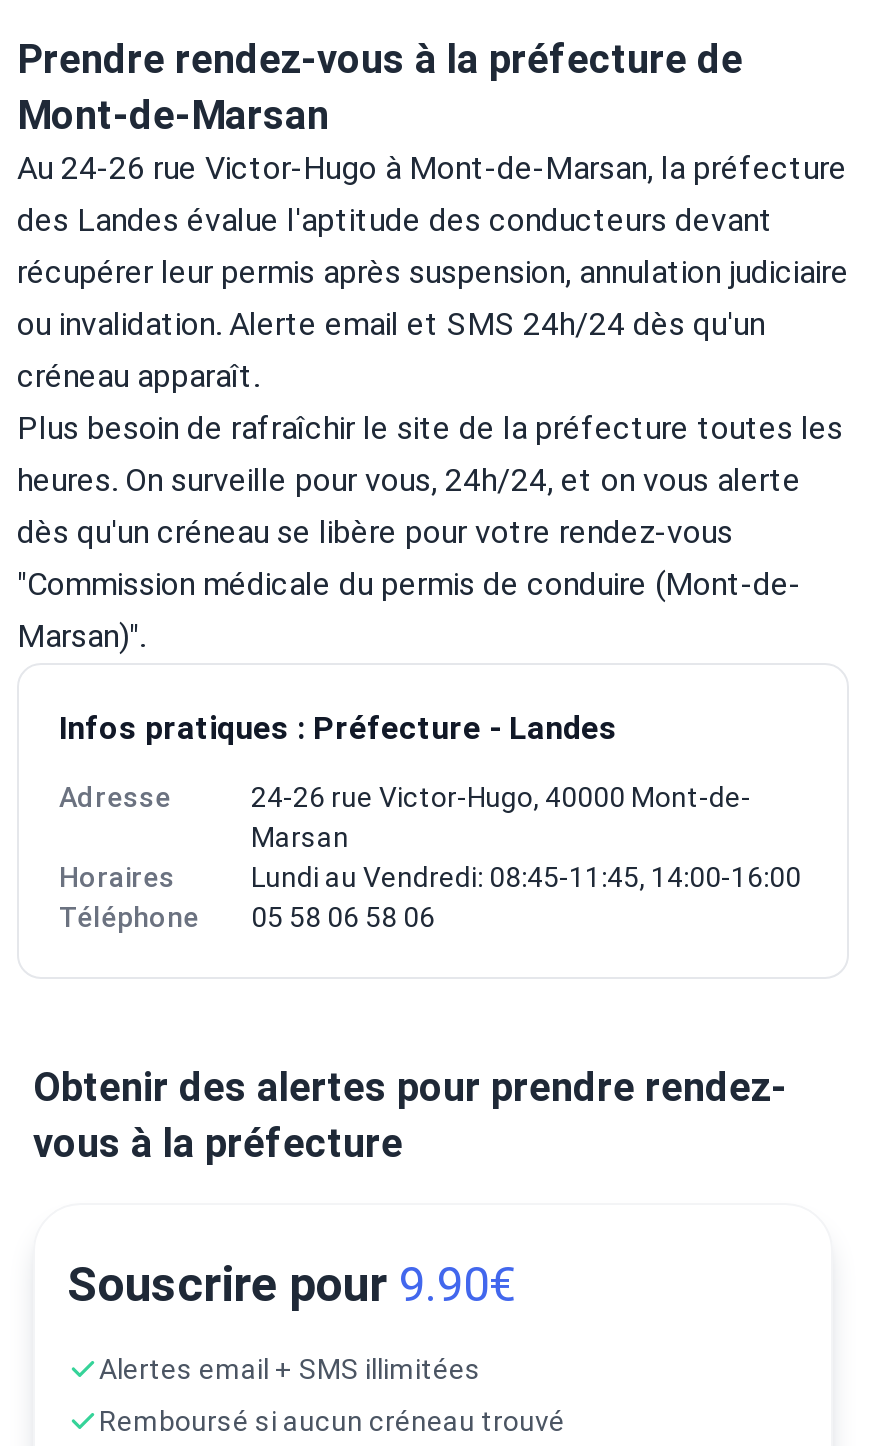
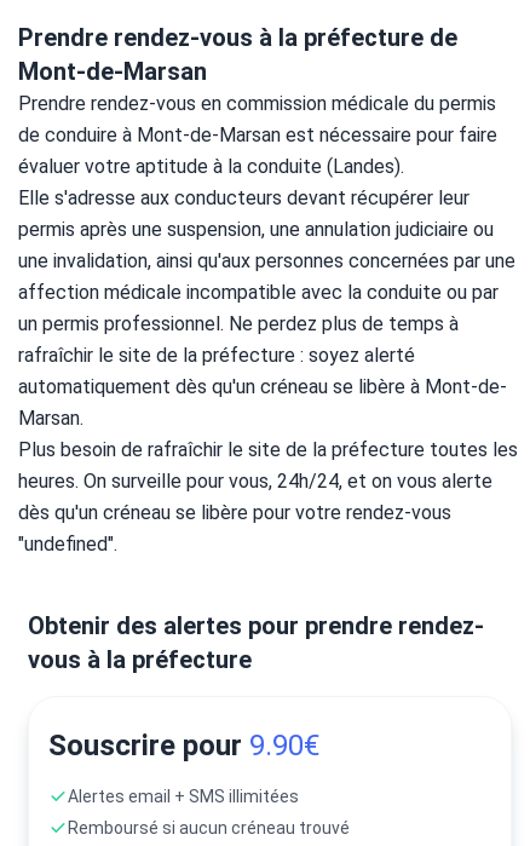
- Au 24-26 rue Victor-Hugo à Mont-de-Marsan, la préfecture
- des Landes évalue l'aptitude des conducteurs devant
- récupérer leur permis après suspension, annulation judiciaire
- ou invalidation. Alerte email et SMS 24h/24 dès qu'un
- créneau apparaît.
+ Prendre rendez-vous en commission médicale du permis
+ de conduire à Mont-de-Marsan est nécessaire pour faire
+ évaluer votre aptitude à la conduite (Landes).
+ Elle s'adresse aux conducteurs devant récupérer leur
+ permis après une suspension, une annulation judiciaire ou
+ une invalidation, ainsi qu'aux personnes concernées par une
+ affection médicale incompatible avec la conduite ou par
+ un permis professionnel. Ne perdez plus de temps à
+ rafraîchir le site de la préfecture : soyez alerté
+ automatiquement dès qu'un créneau se libère à Mont-de-
+ Marsan.

moved down: Plus besoin de rafraîchir le site de la préfecture toutes les | heures. On surveille pour vous, 24h/24, et on vous alerte | dès qu'un créneau se libère pour votre rendez-vous

- "Commission médicale du permis de conduire (Mont-de-
- Marsan)".
- Infos pratiques : Préfecture - Landes
- Adresse
- 24-26 rue Victor-Hugo, 40000 Mont-de-
- Marsan
- Horaires
- Lundi au Vendredi: 08:45-11:45, 14:00-16:00
- Téléphone
- 05 58 06 58 06
+ "undefined".
